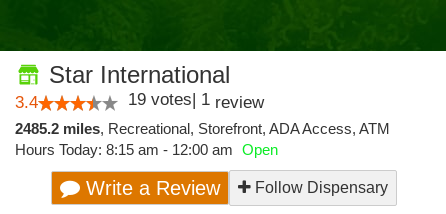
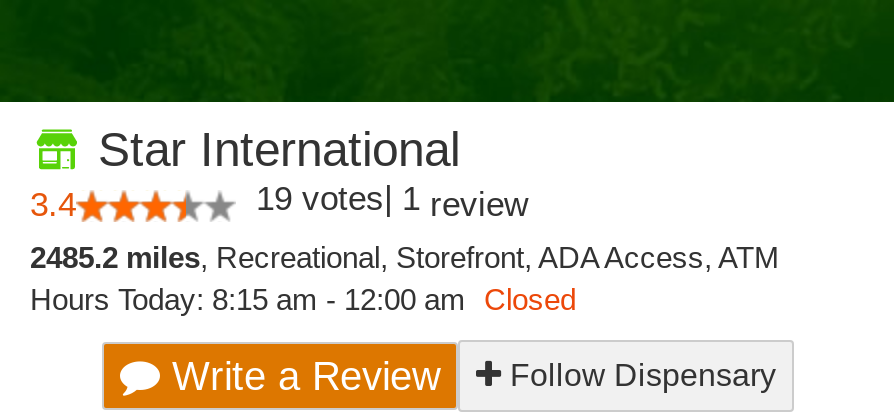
- Hours Today: 8:15 am - 12:00 am Open
+ Hours Today: 8:15 am - 12:00 am Closed
